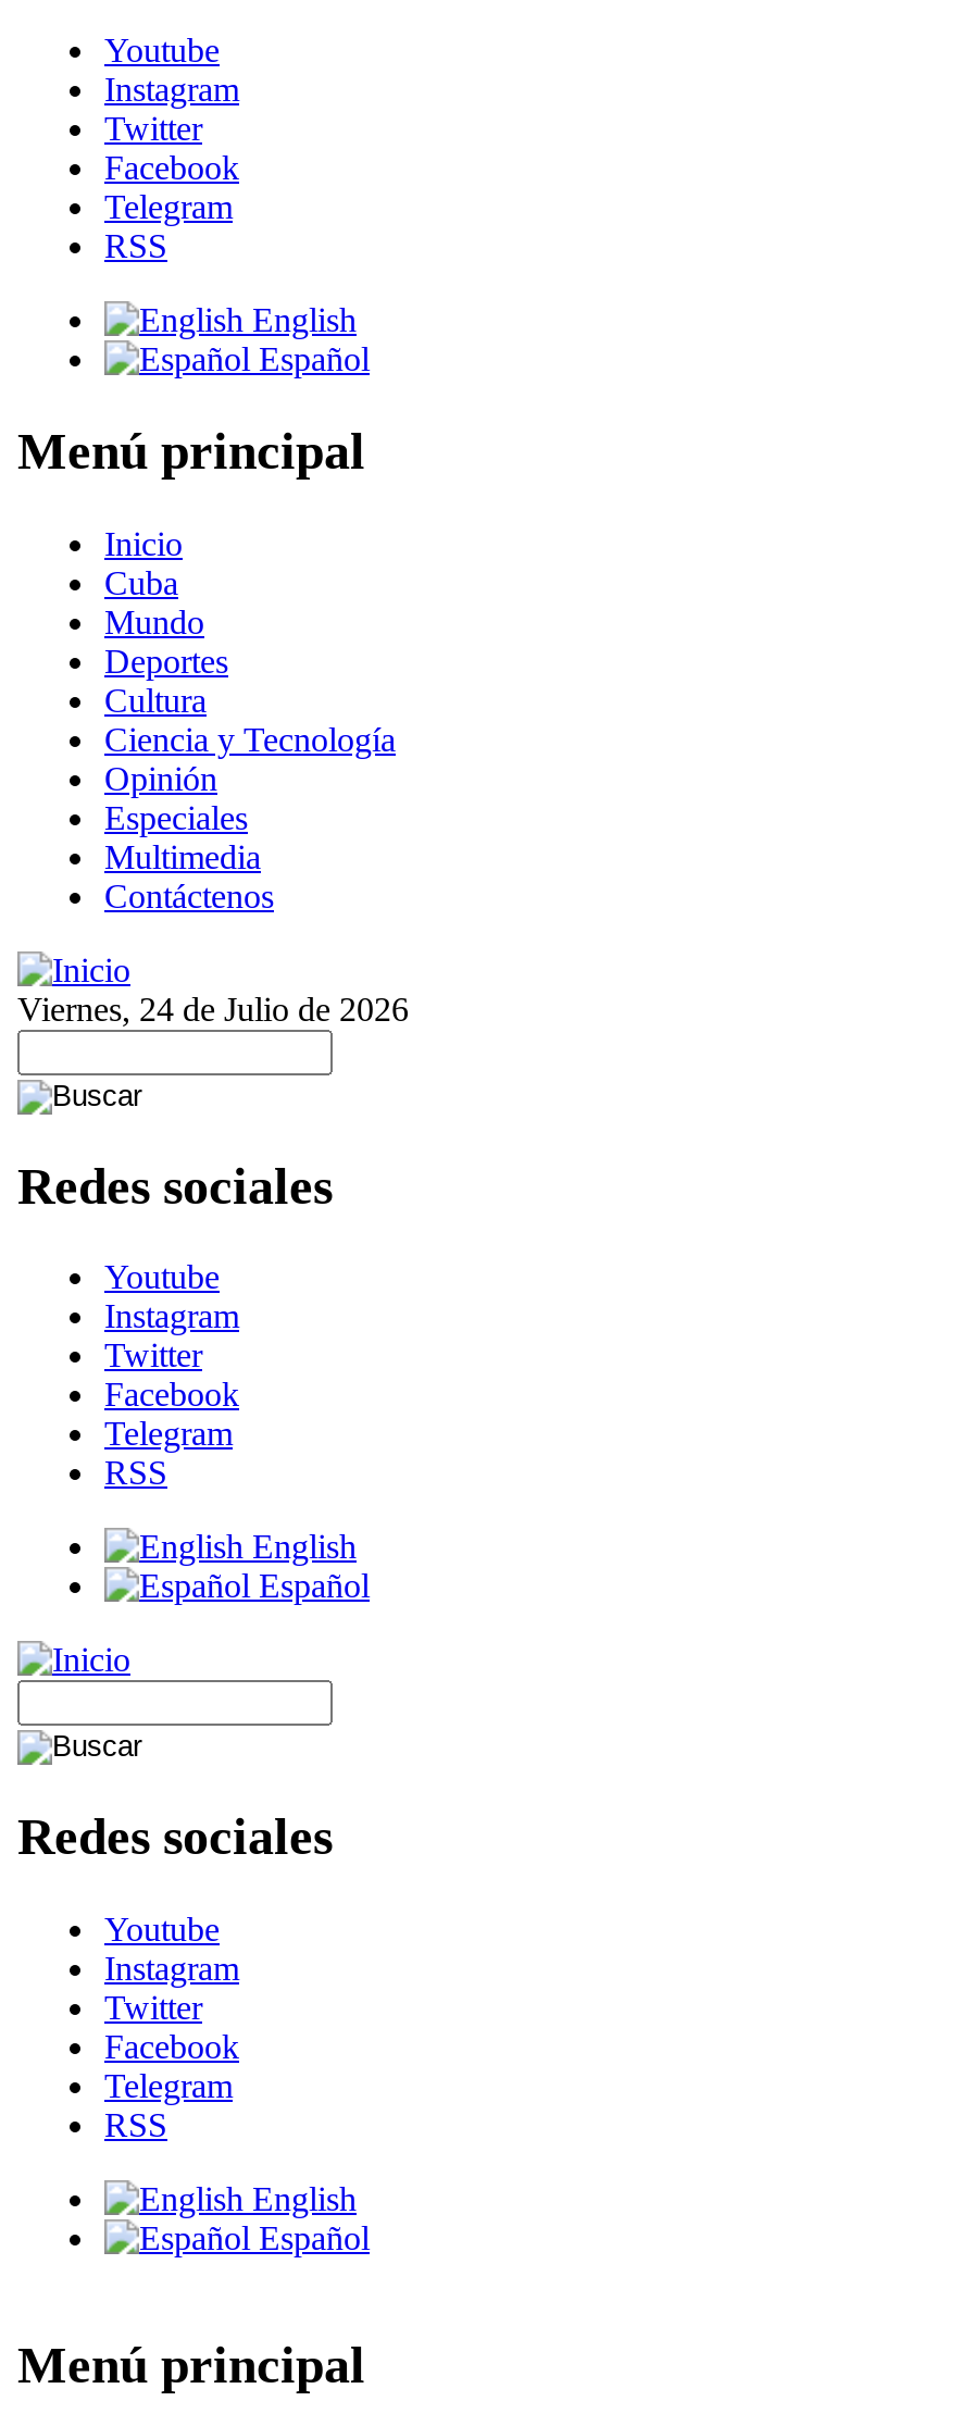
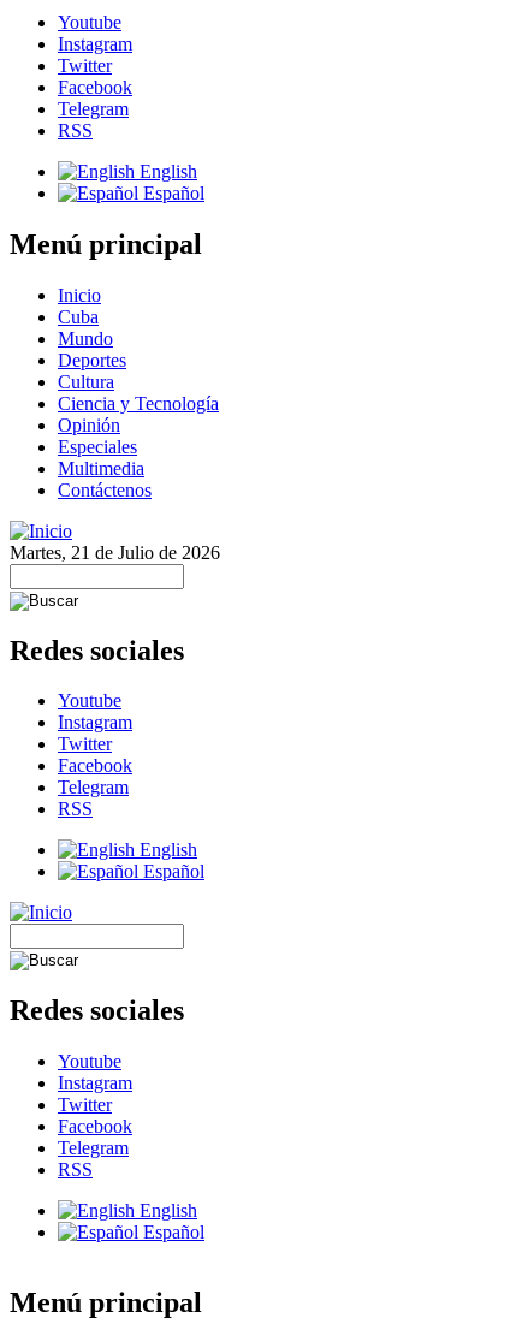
- Viernes, 24 de Julio de 2026
+ Martes, 21 de Julio de 2026
